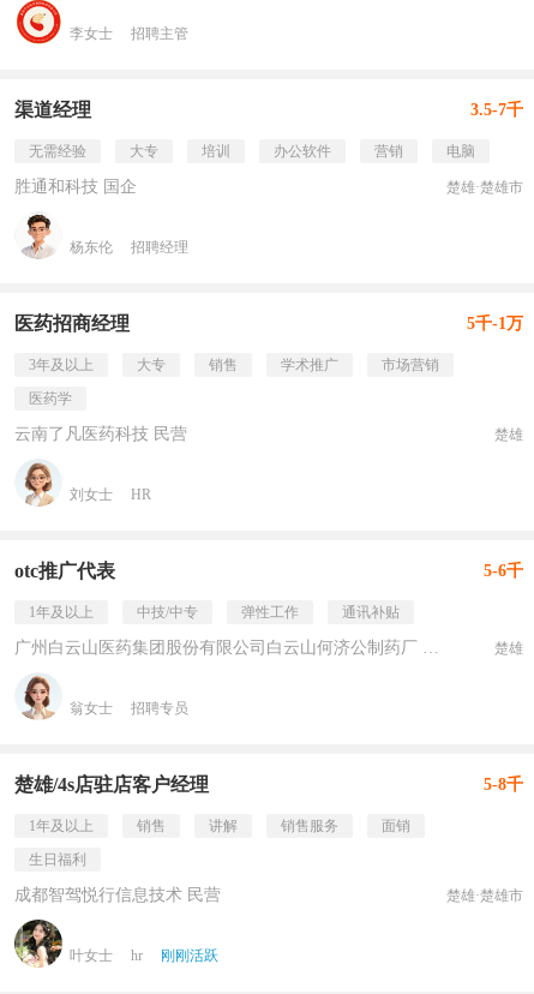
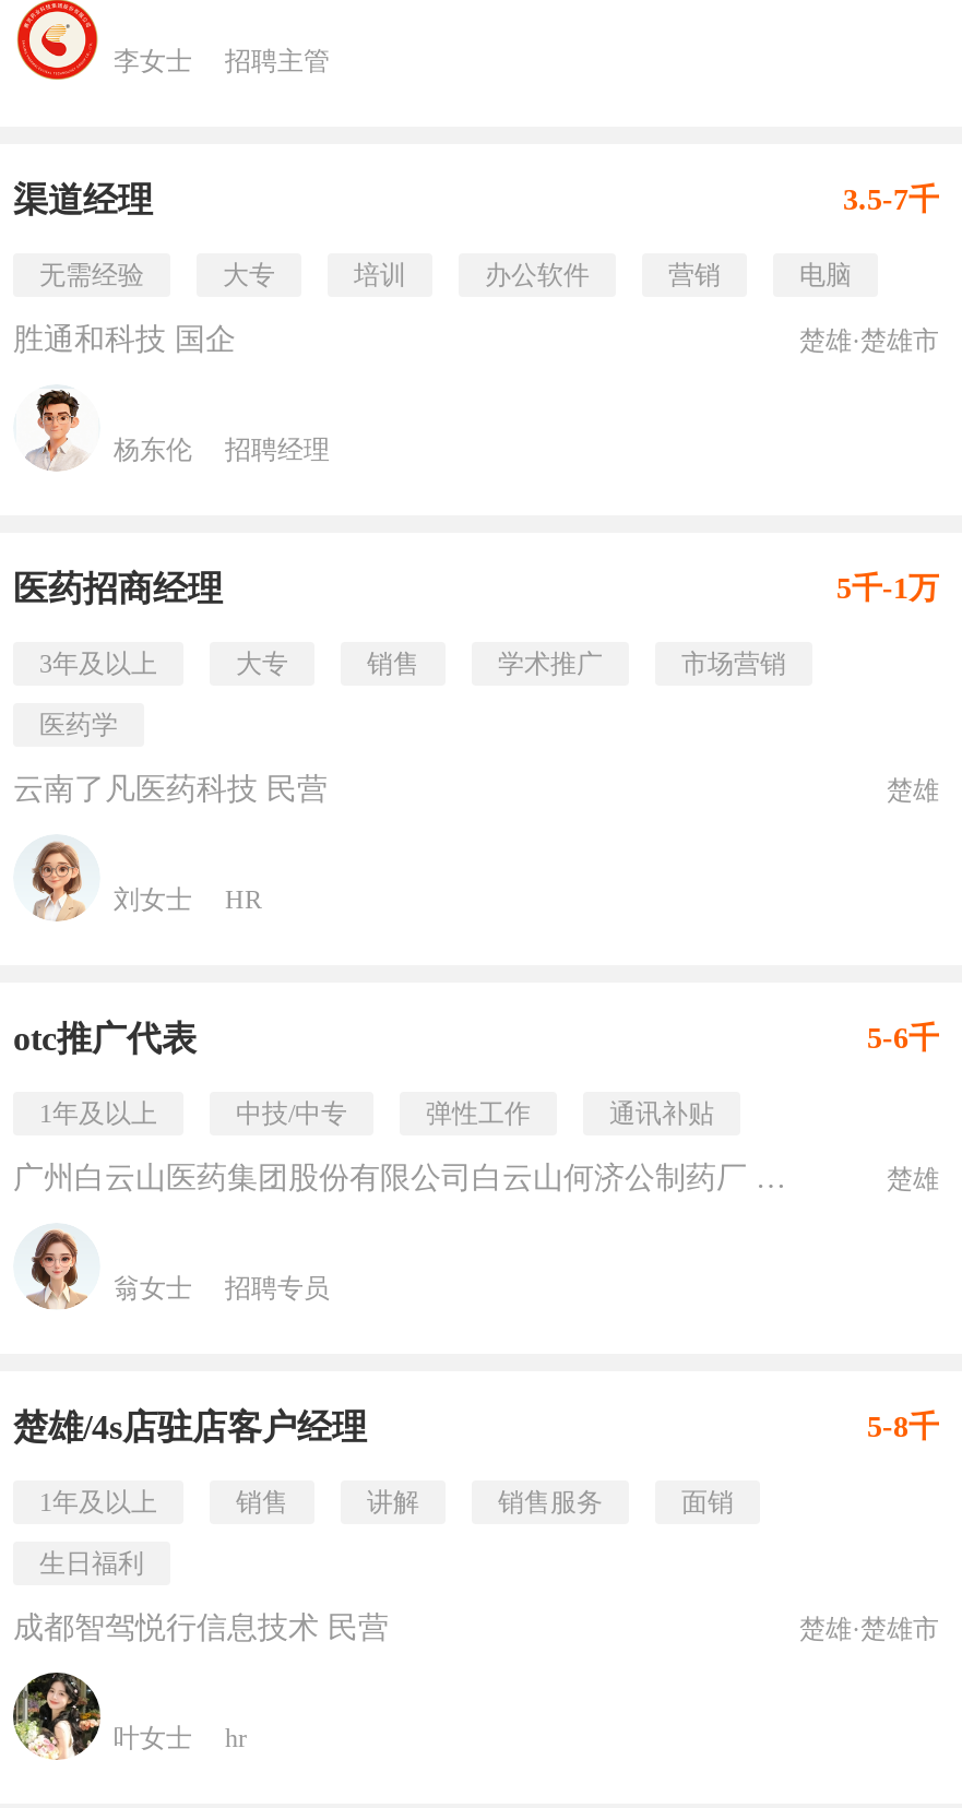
- 刚刚活跃
